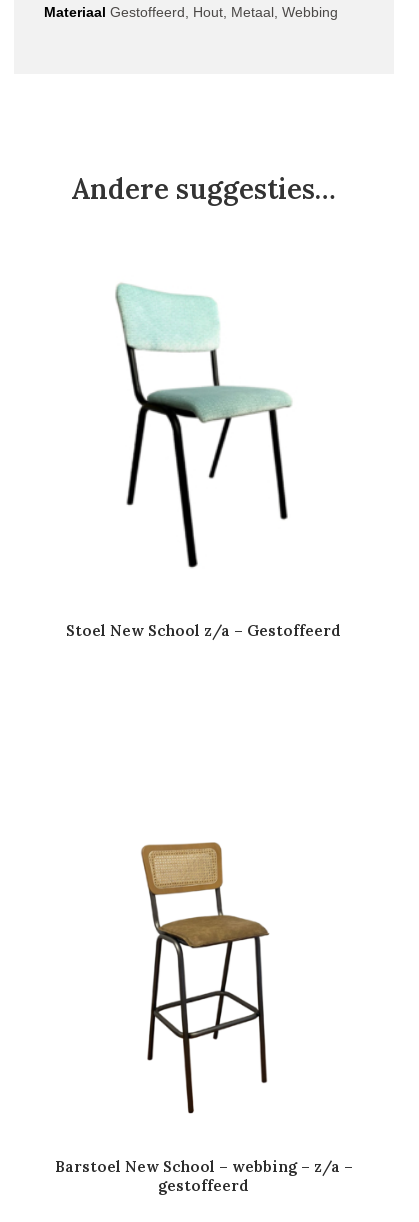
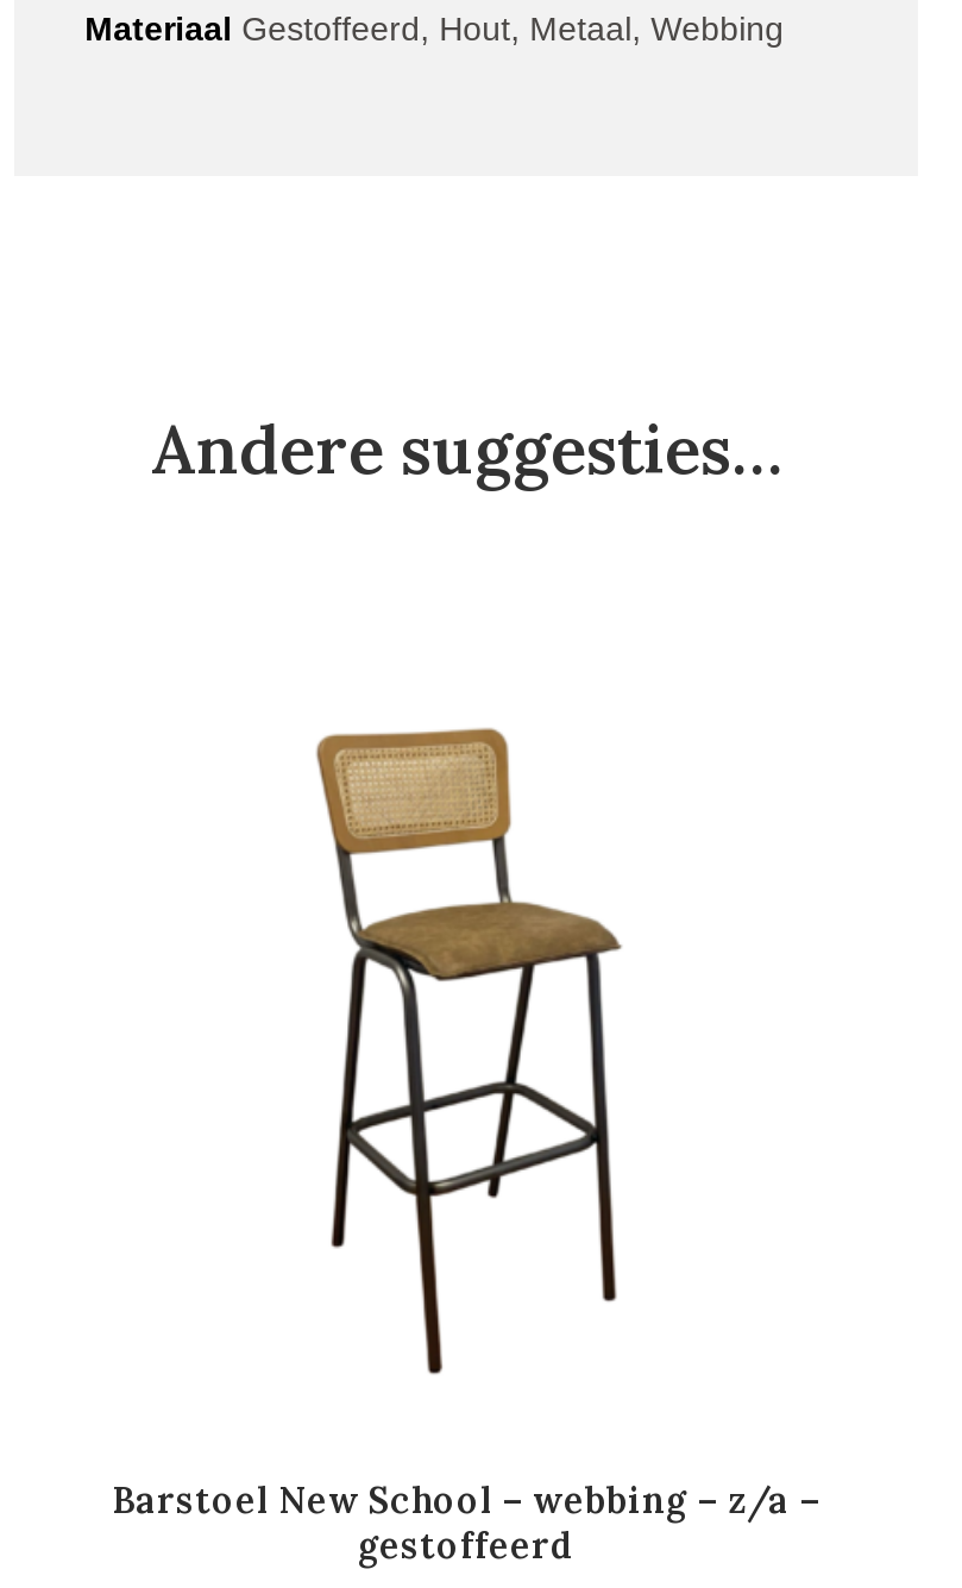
- [image]

- Stoel New School z/a – Gestoffeerd
